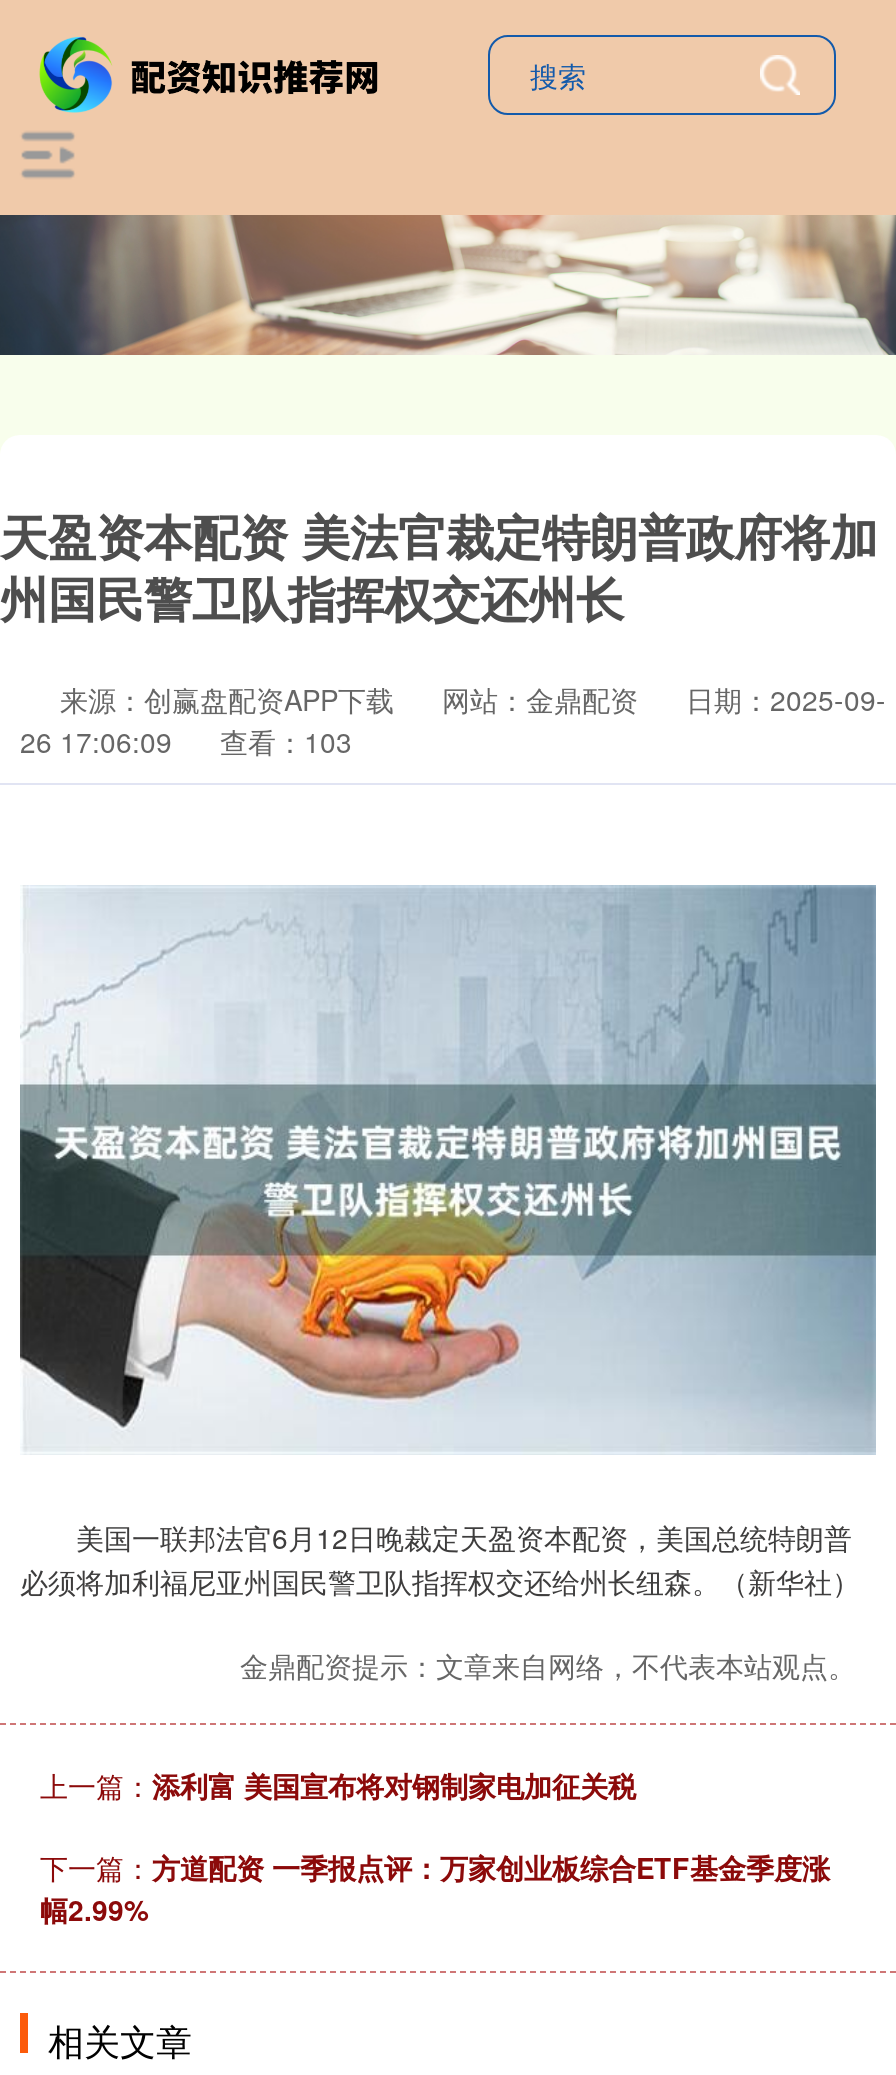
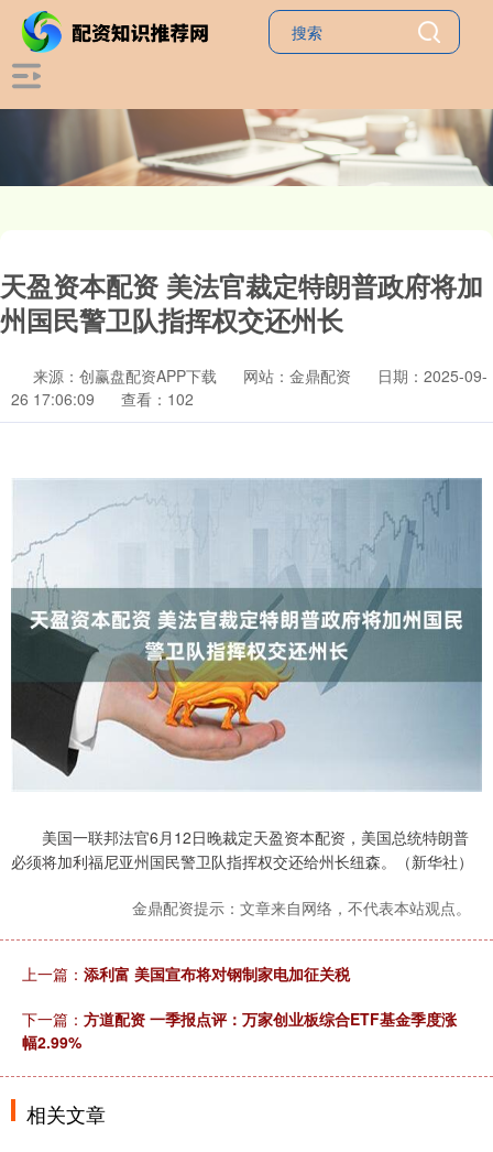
- 26 17:06:09 查看：103
+ 26 17:06:09 查看：102
